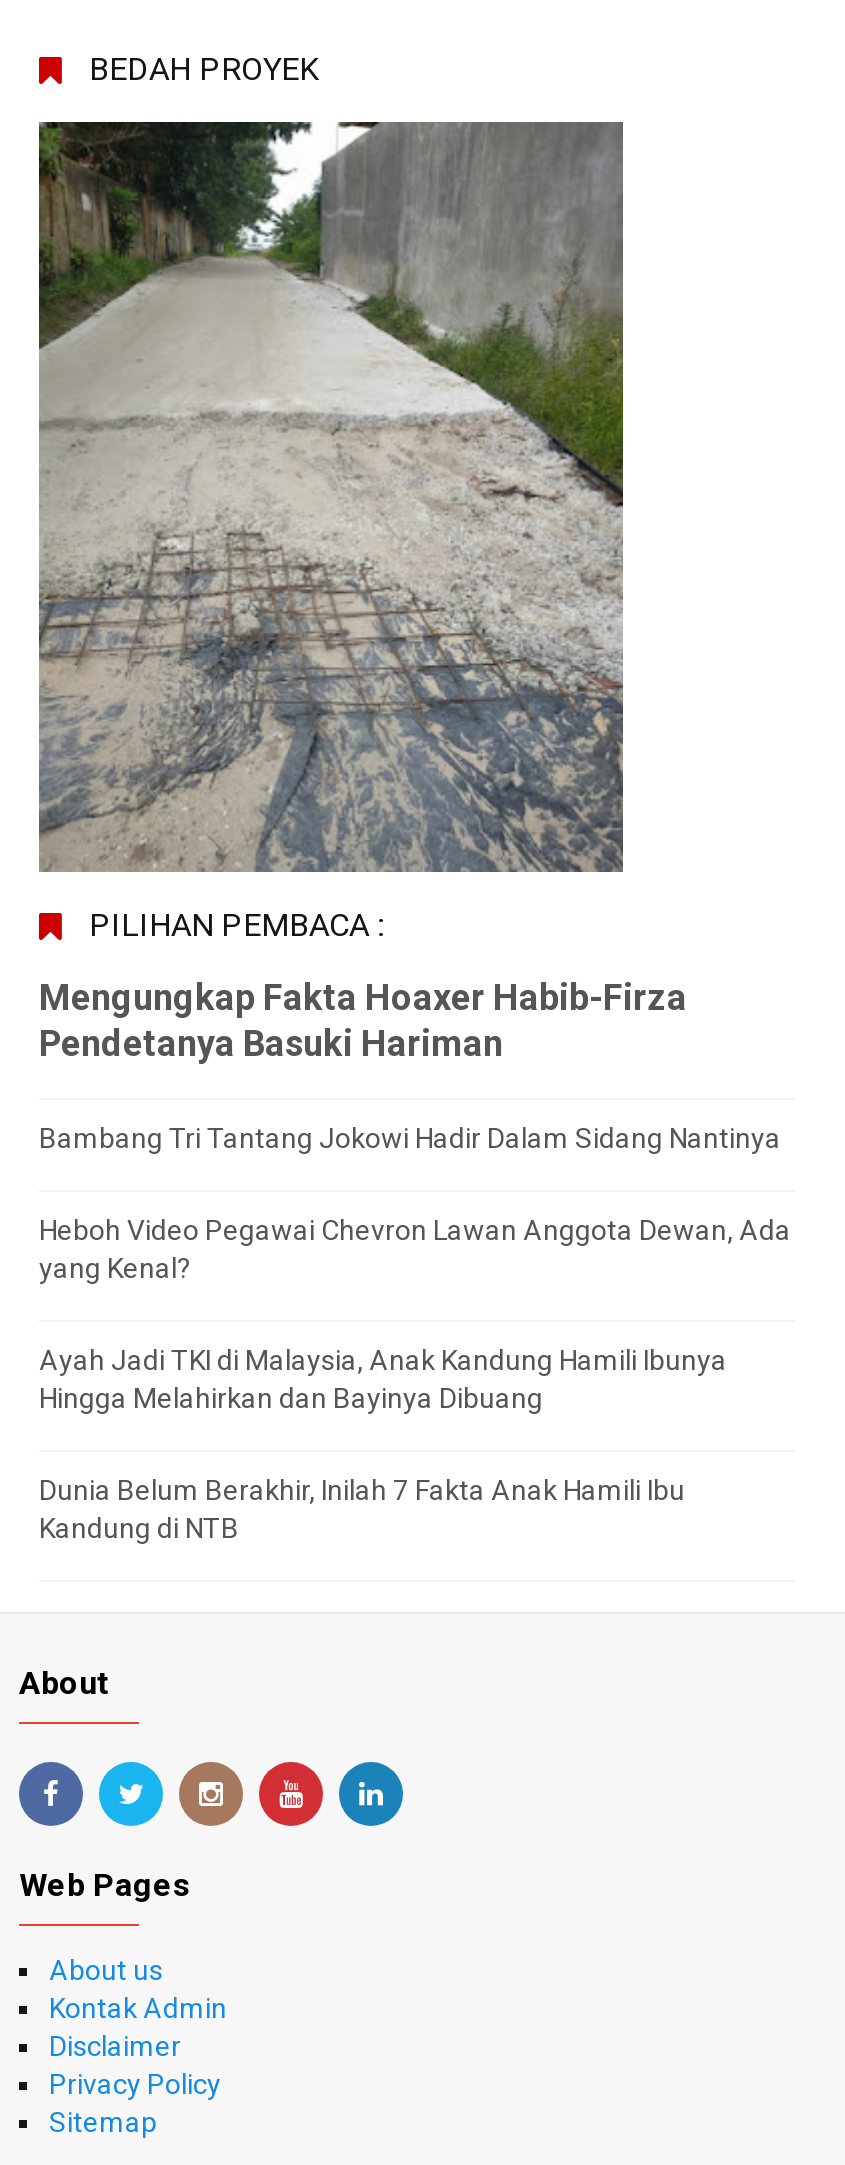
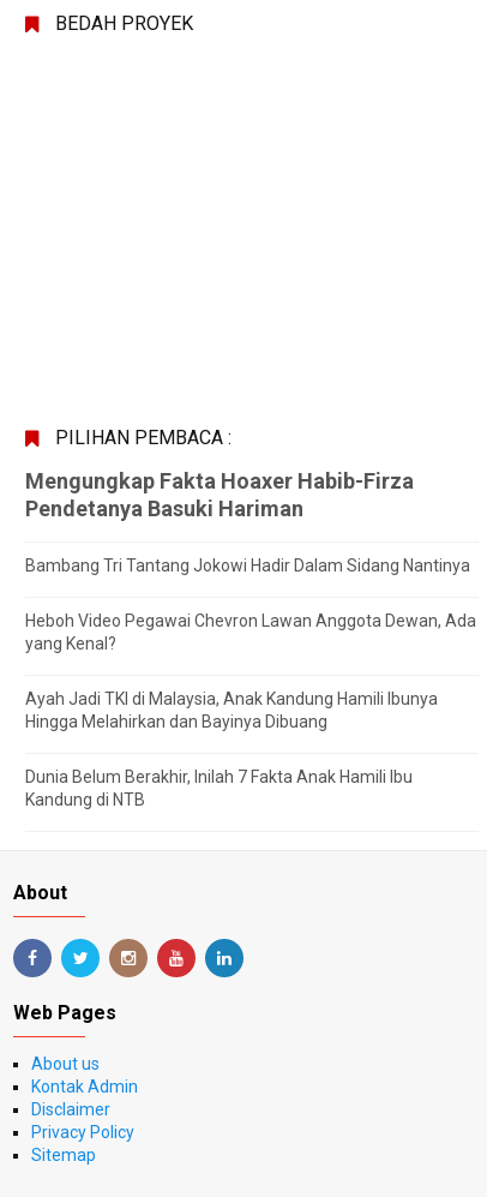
- [image]
